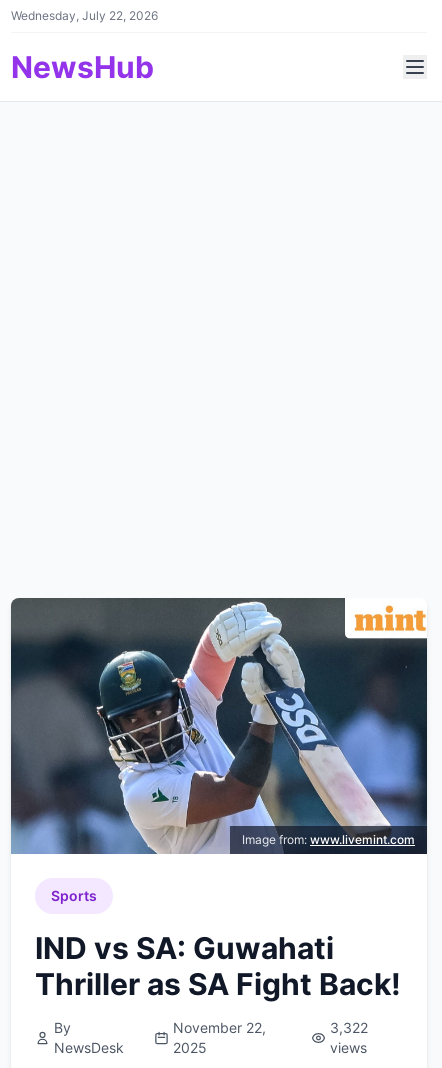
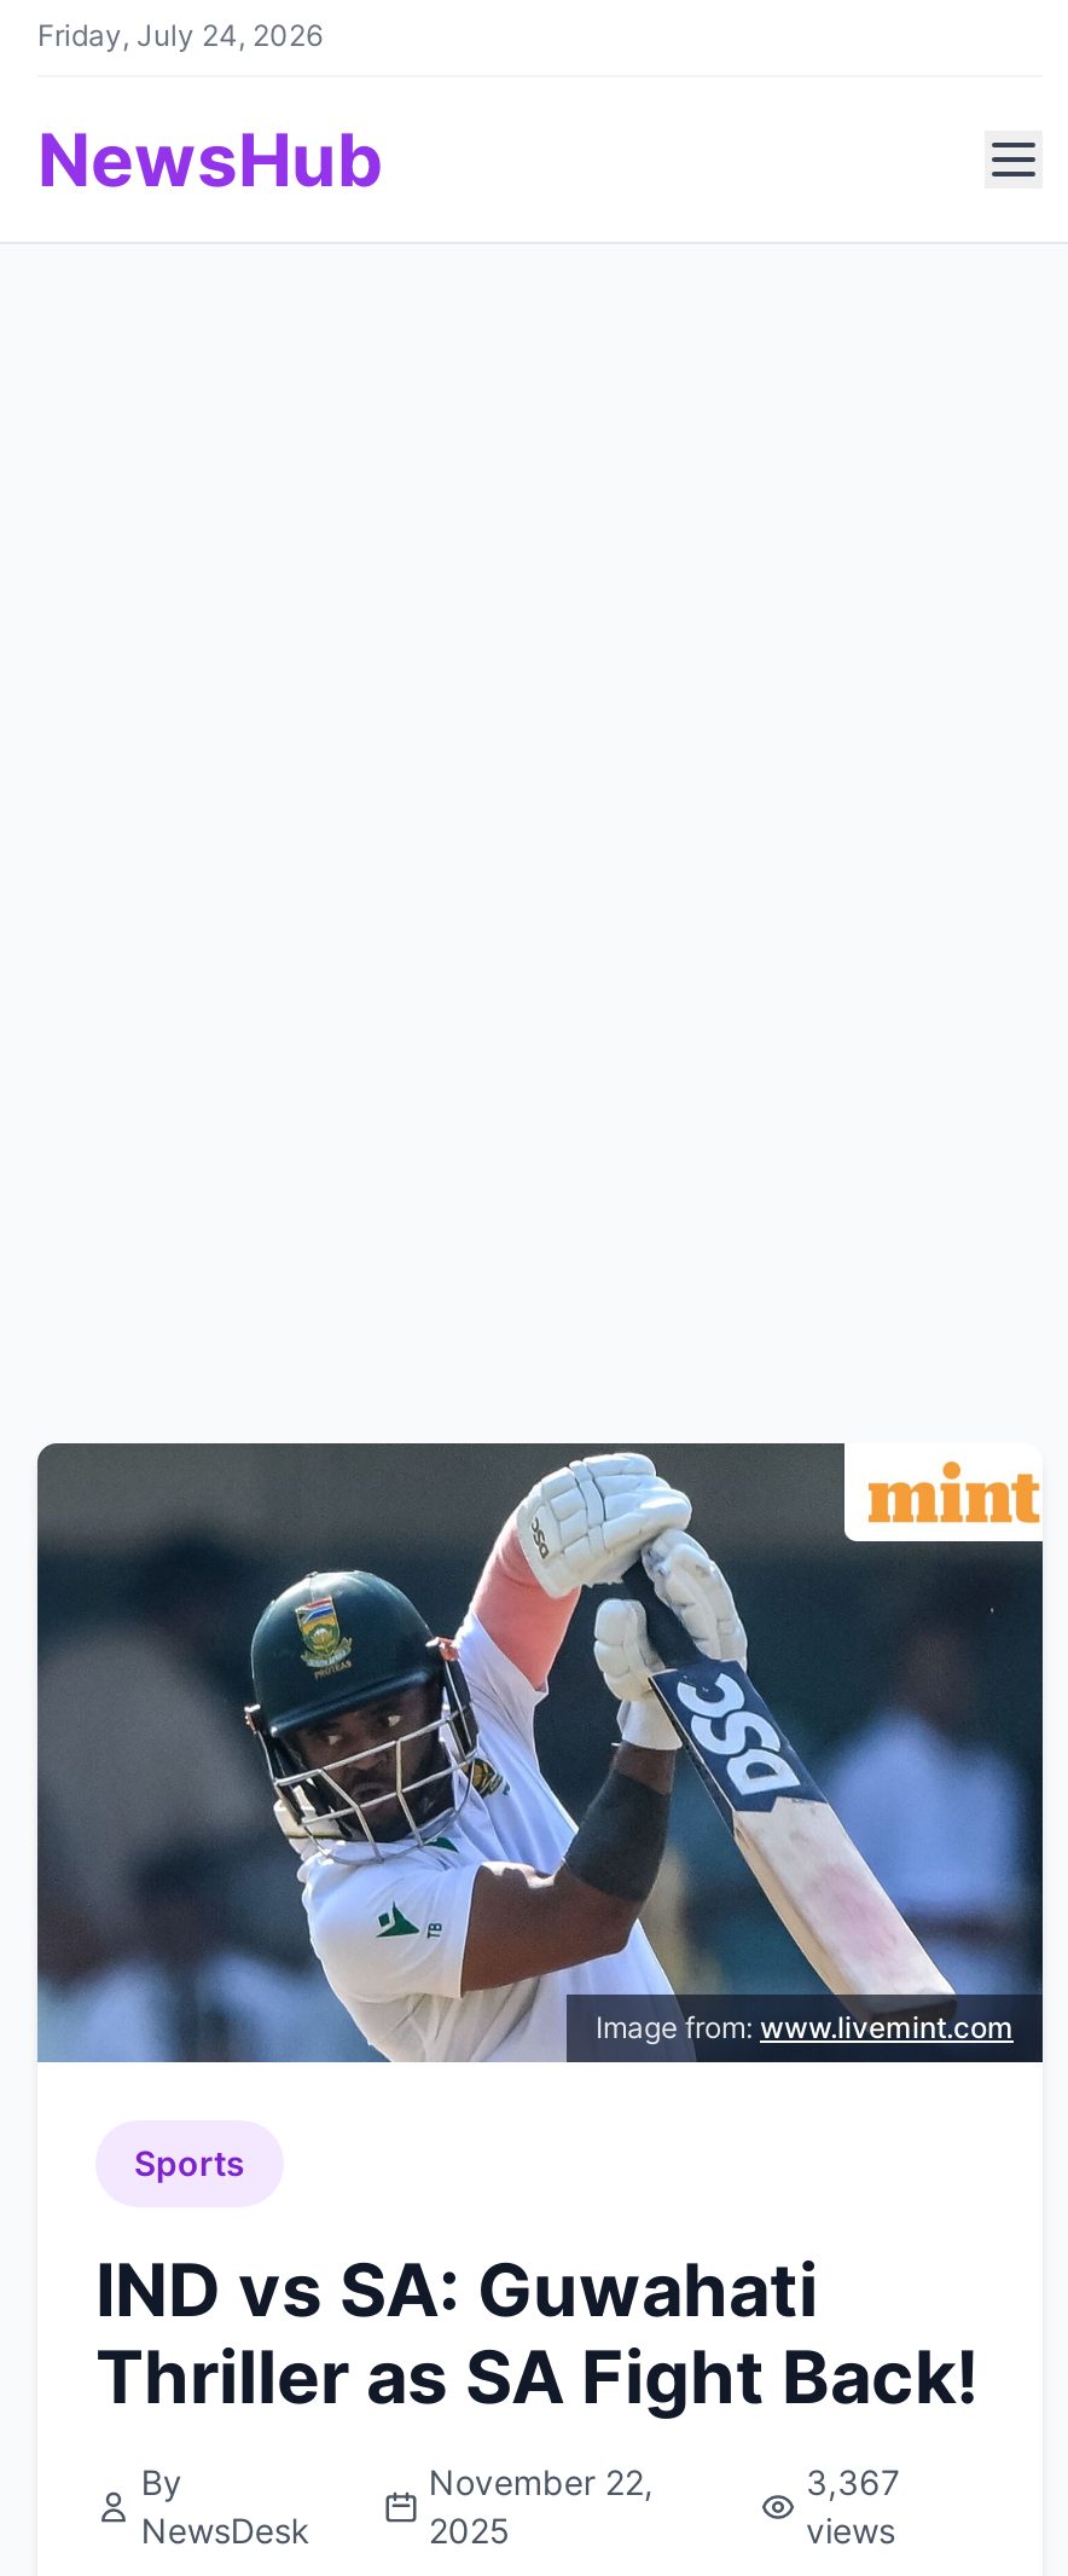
- Wednesday, July 22, 2026
+ Friday, July 24, 2026

- 3,322
+ 3,367
